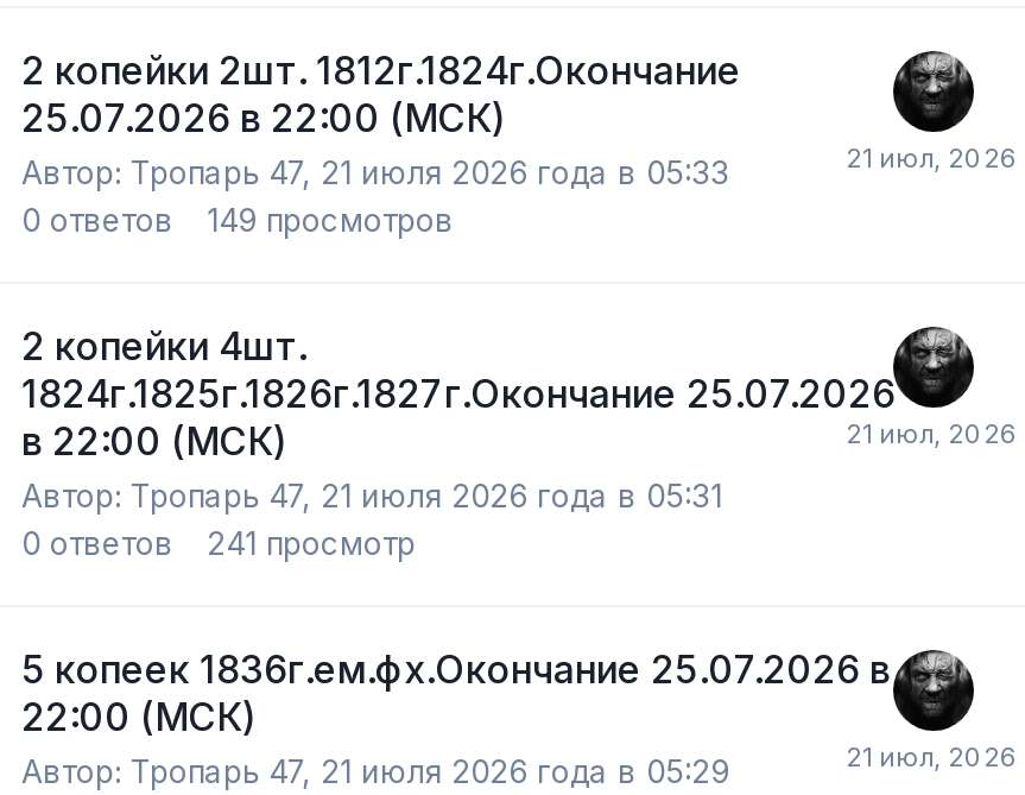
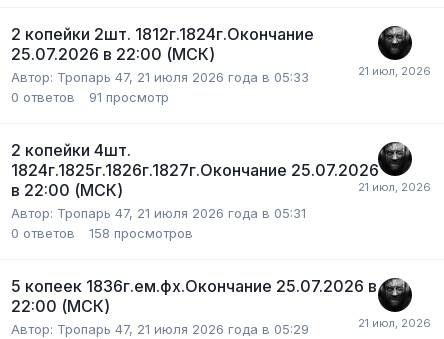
- 0 ответов 149 просмотров
+ 0 ответов 91 просмотр

- 0 ответов 241 просмотр
+ 0 ответов 158 просмотров
